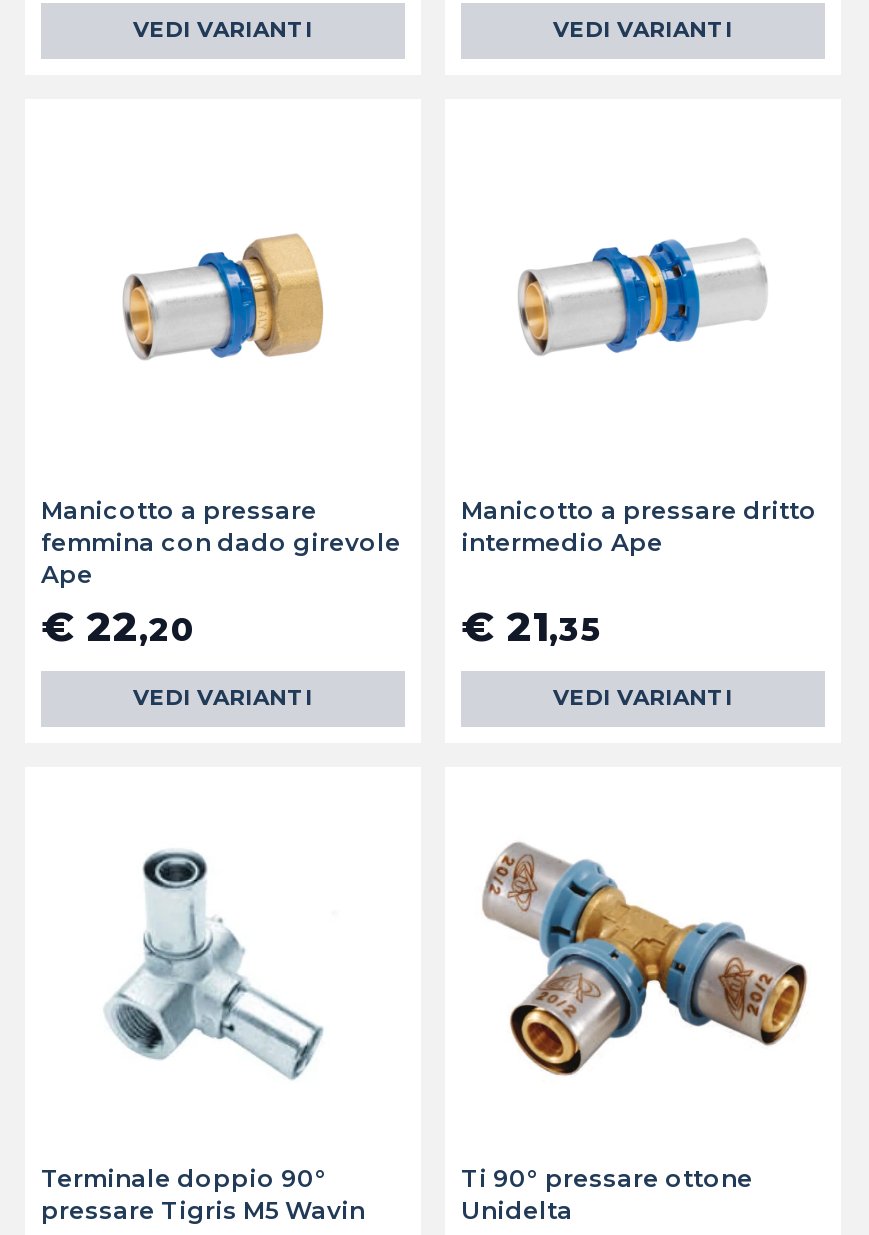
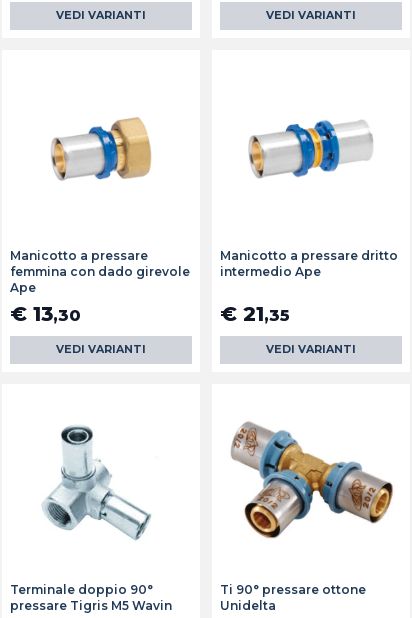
- € 22,20
+ € 13,30
